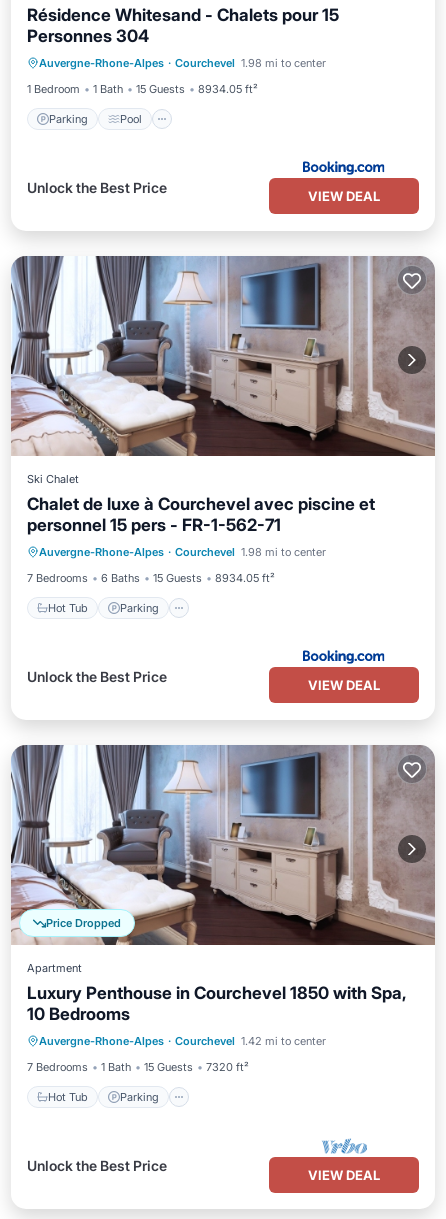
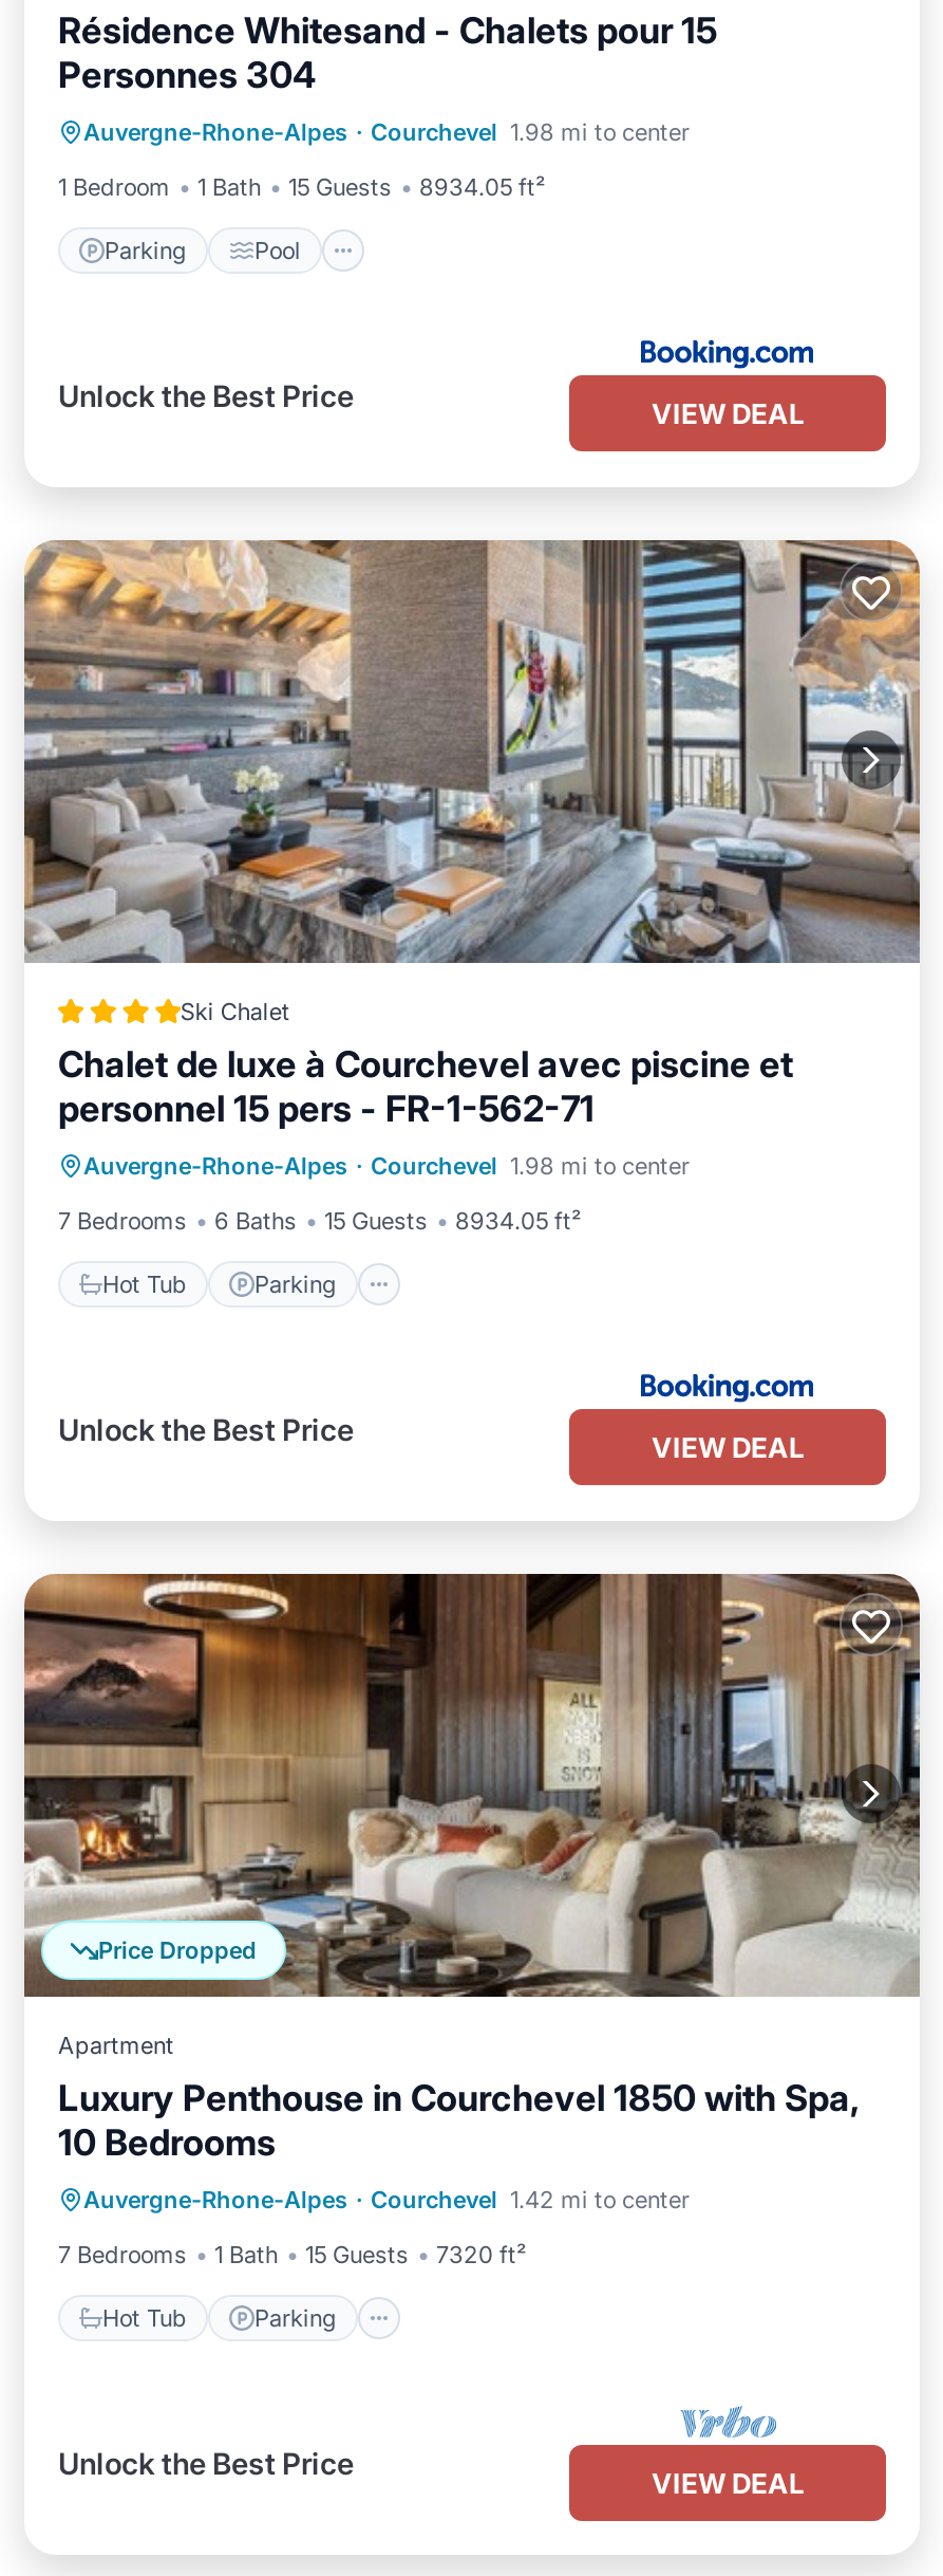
- [image]
+ [image]

- [image]
+ [image]
